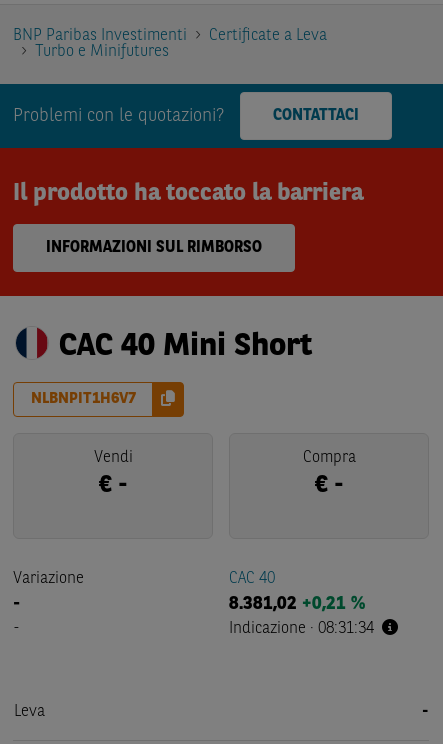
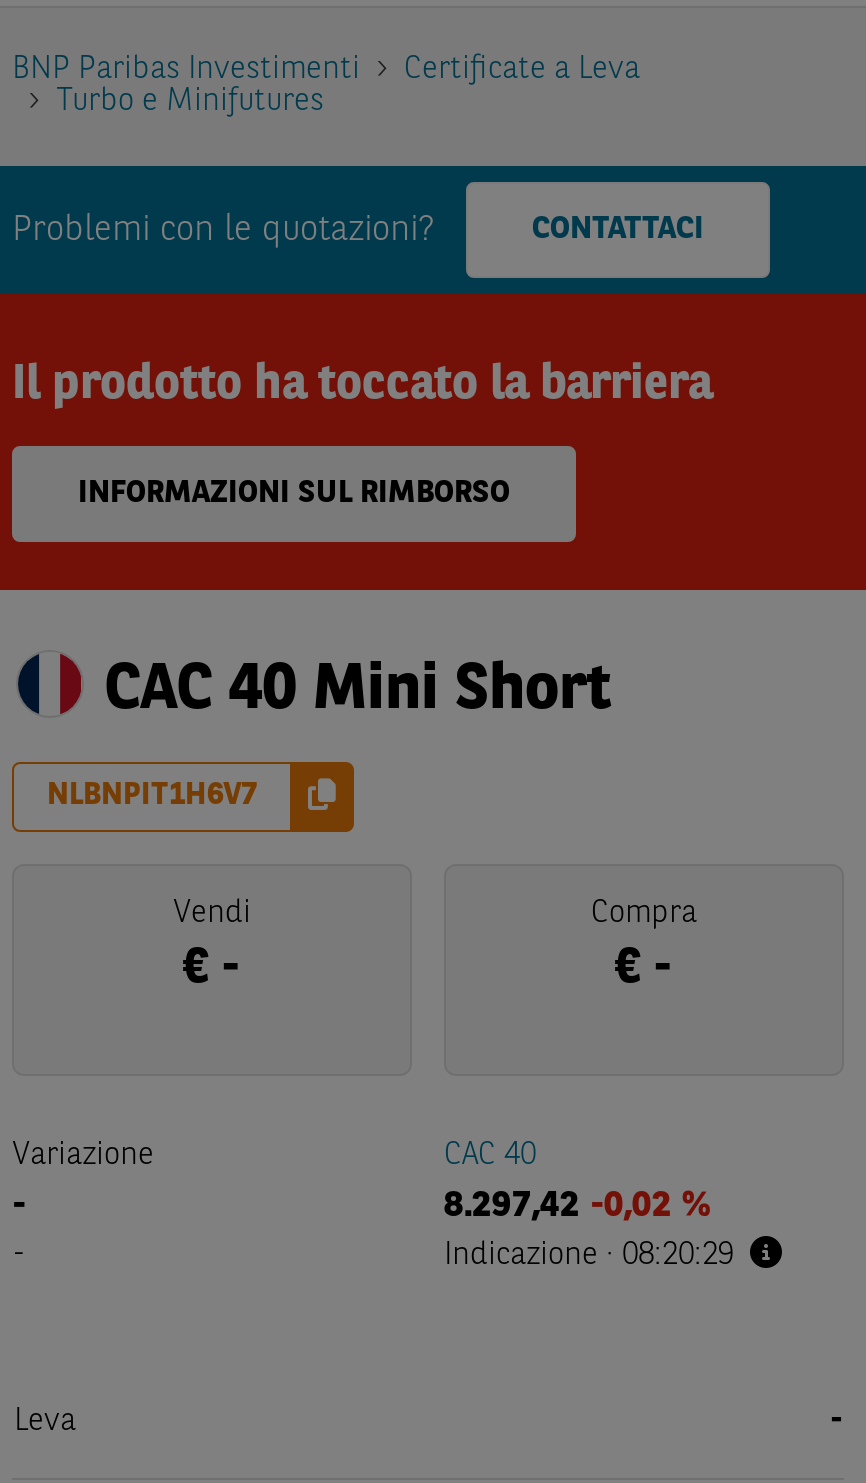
- 8.381,02 +0,21 %
+ 8.297,42 -0,02 %

- Indicazione · 08:31:34
+ Indicazione · 08:20:29
